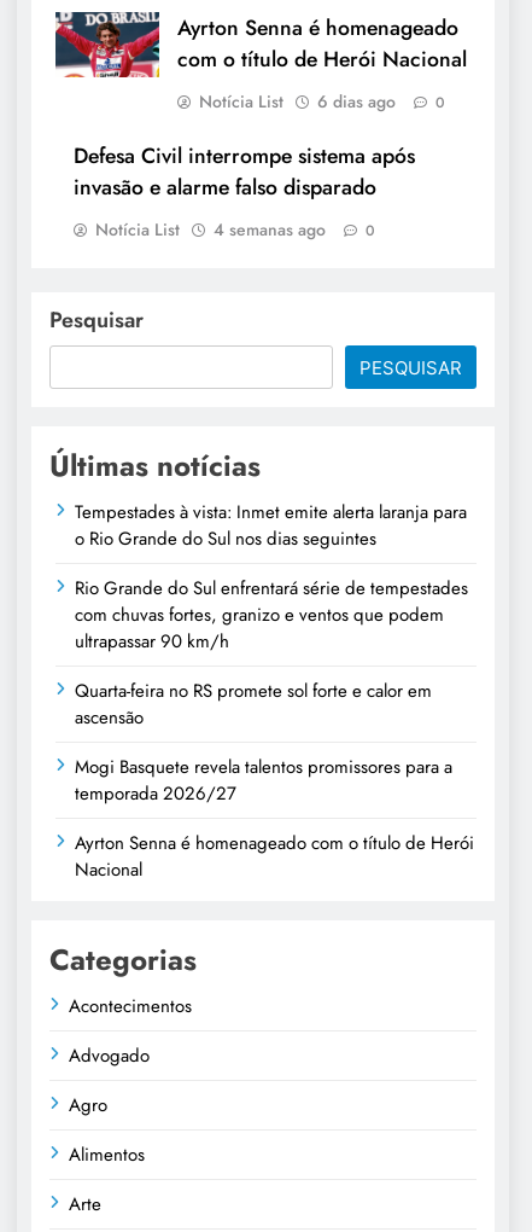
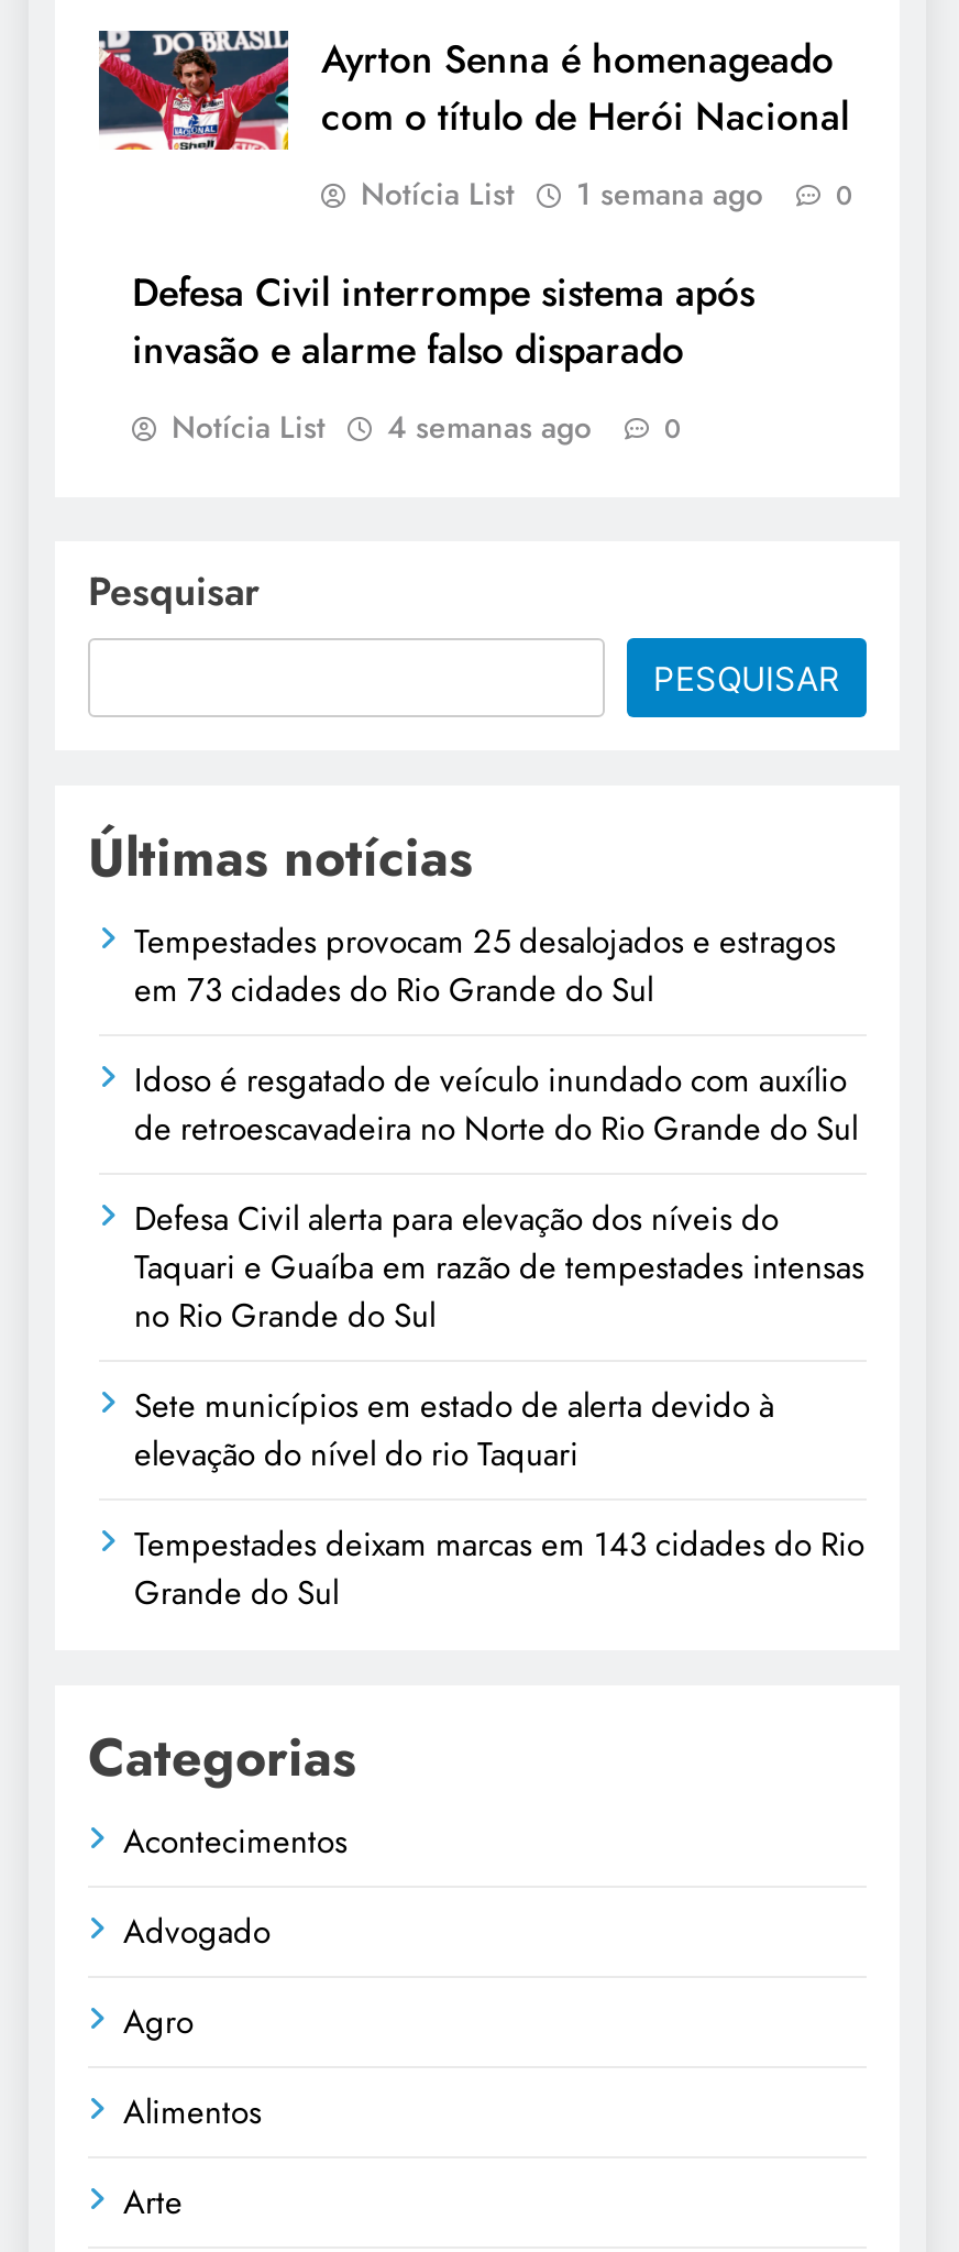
- Notícia List 6 dias ago 0
+ Notícia List 1 semana ago 0

- Tempestades à vista: Inmet emite alerta laranja para
- o Rio Grande do Sul nos dias seguintes
+ Tempestades provocam 25 desalojados e estragos
+ em 73 cidades do Rio Grande do Sul

- Rio Grande do Sul enfrentará série de tempestades
- com chuvas fortes, granizo e ventos que podem
- ultrapassar 90 km/h
+ Idoso é resgatado de veículo inundado com auxílio
+ de retroescavadeira no Norte do Rio Grande do Sul

- Quarta-feira no RS promete sol forte e calor em
- ascensão
+ Defesa Civil alerta para elevação dos níveis do
+ Taquari e Guaíba em razão de tempestades intensas
+ no Rio Grande do Sul

- Mogi Basquete revela talentos promissores para a
- temporada 2026/27
+ Sete municípios em estado de alerta devido à
+ elevação do nível do rio Taquari

- Ayrton Senna é homenageado com o título de Herói
- Nacional
+ Tempestades deixam marcas em 143 cidades do Rio
+ Grande do Sul
